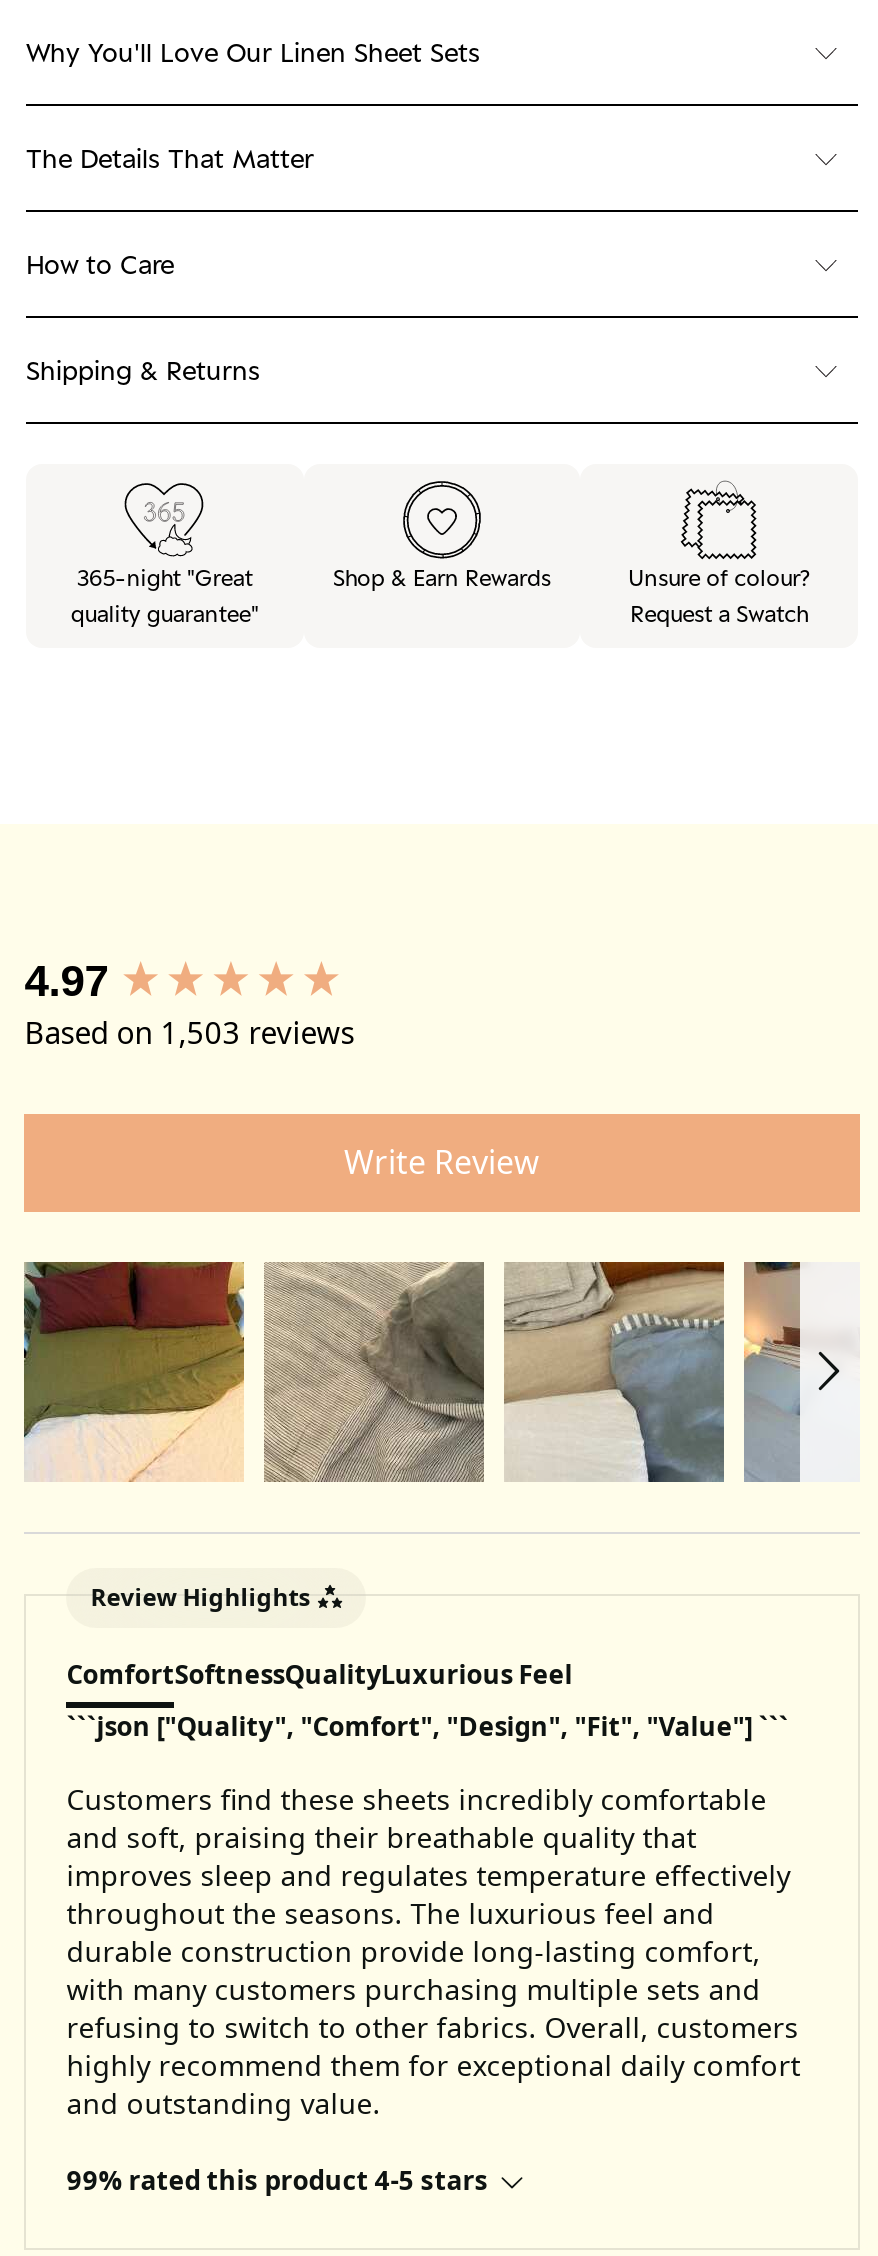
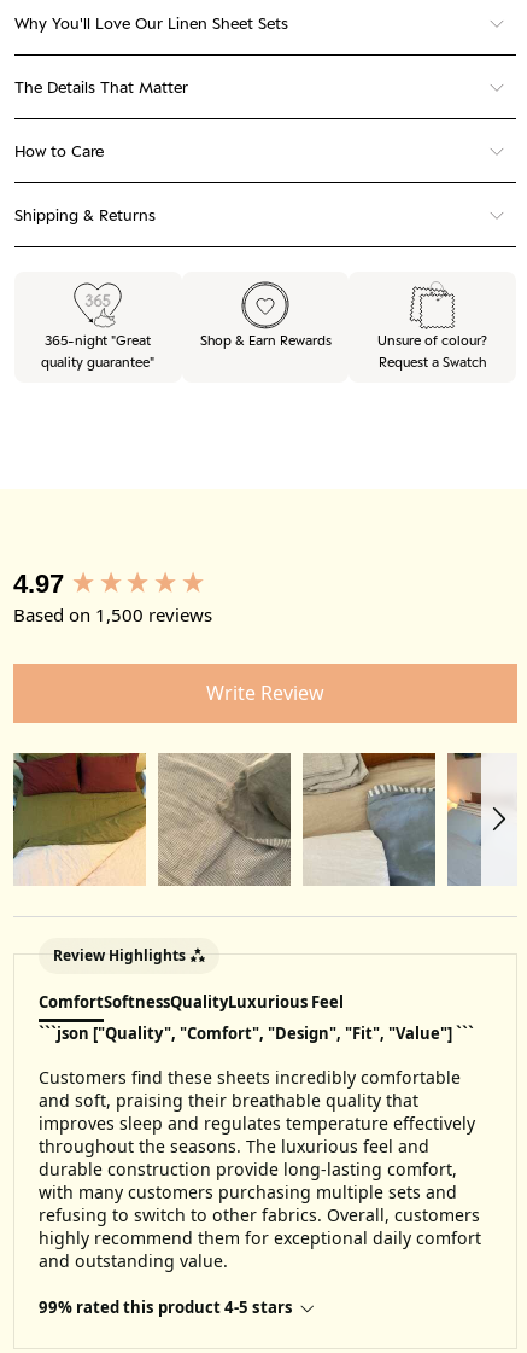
- Based on 1,503 reviews
+ Based on 1,500 reviews
